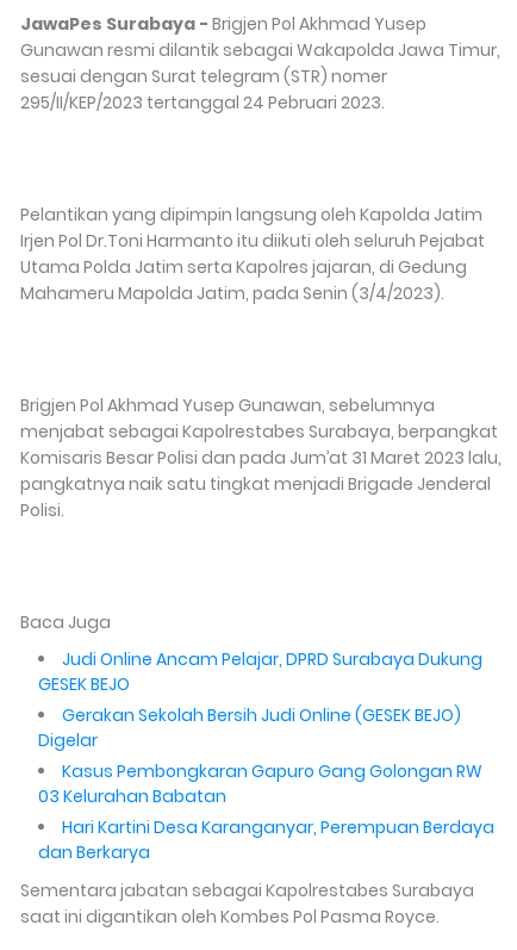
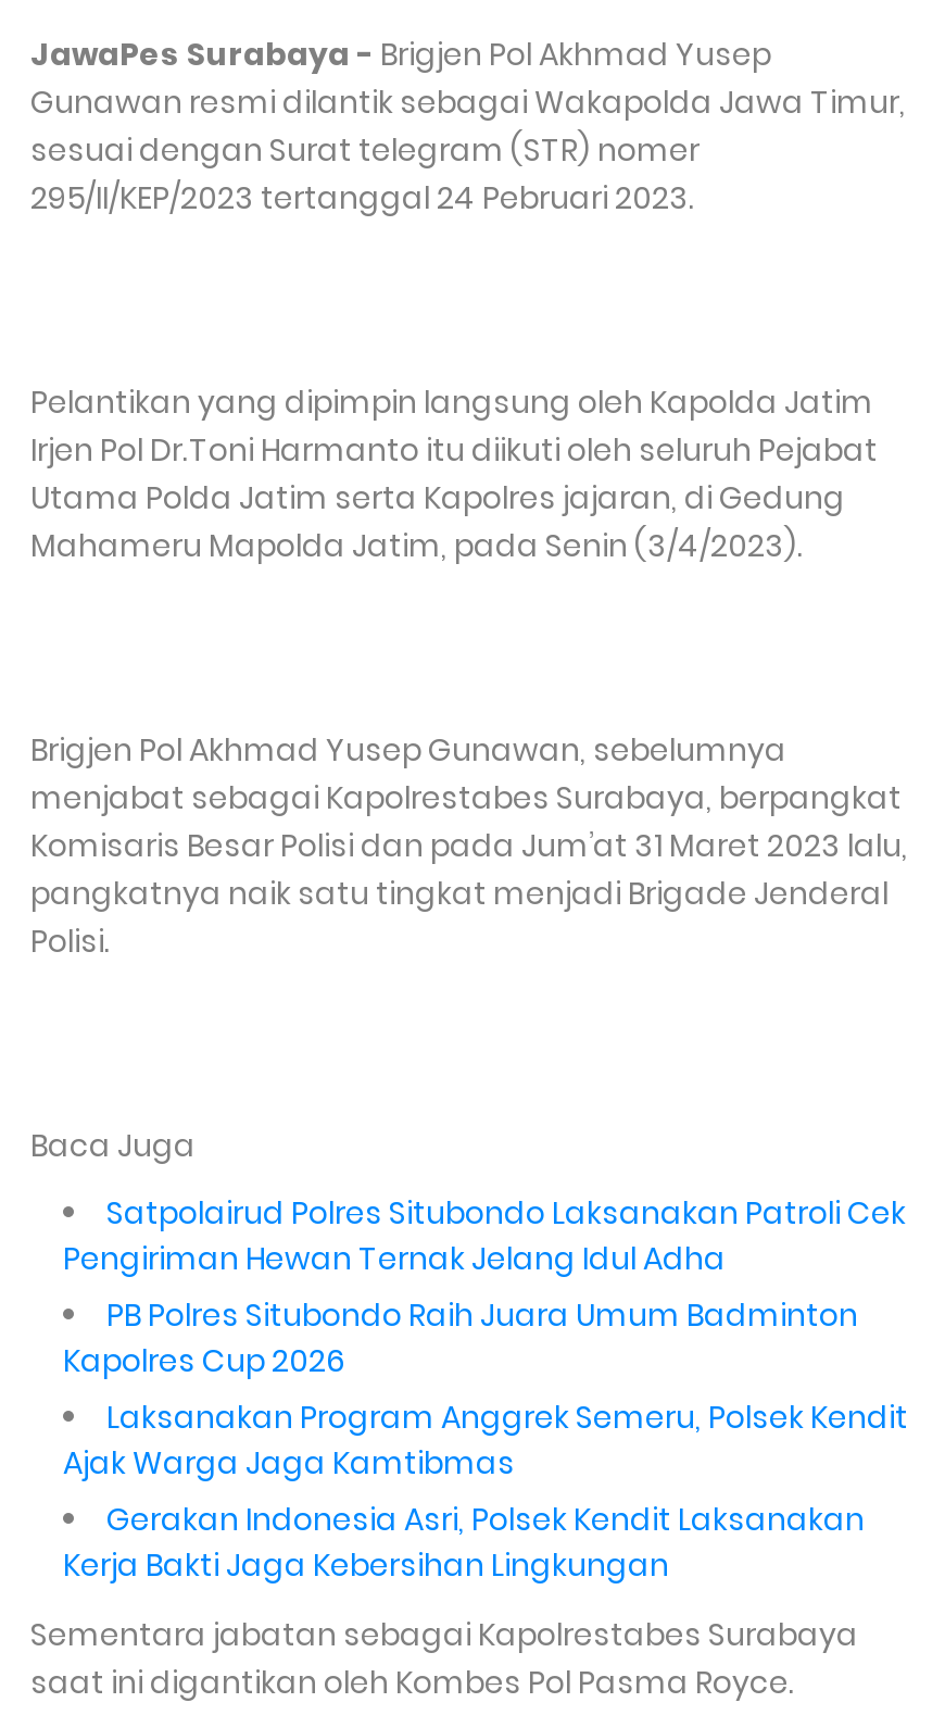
- Judi Online Ancam Pelajar, DPRD Surabaya Dukung
- GESEK BEJO
- Gerakan Sekolah Bersih Judi Online (GESEK BEJO)
- Digelar
- Kasus Pembongkaran Gapuro Gang Golongan RW
- 03 Kelurahan Babatan
- Hari Kartini Desa Karanganyar, Perempuan Berdaya
- dan Berkarya
+ Satpolairud Polres Situbondo Laksanakan Patroli Cek
+ Pengiriman Hewan Ternak Jelang Idul Adha
+ PB Polres Situbondo Raih Juara Umum Badminton
+ Kapolres Cup 2026
+ Laksanakan Program Anggrek Semeru, Polsek Kendit
+ Ajak Warga Jaga Kamtibmas
+ Gerakan Indonesia Asri, Polsek Kendit Laksanakan
+ Kerja Bakti Jaga Kebersihan Lingkungan
